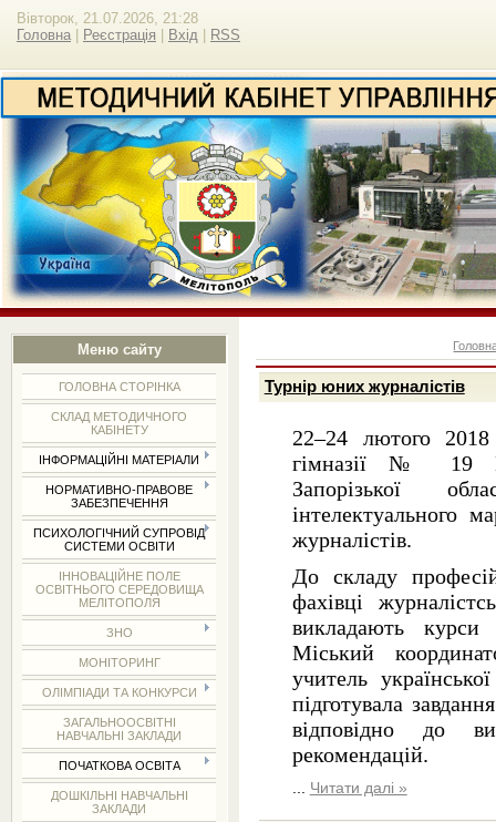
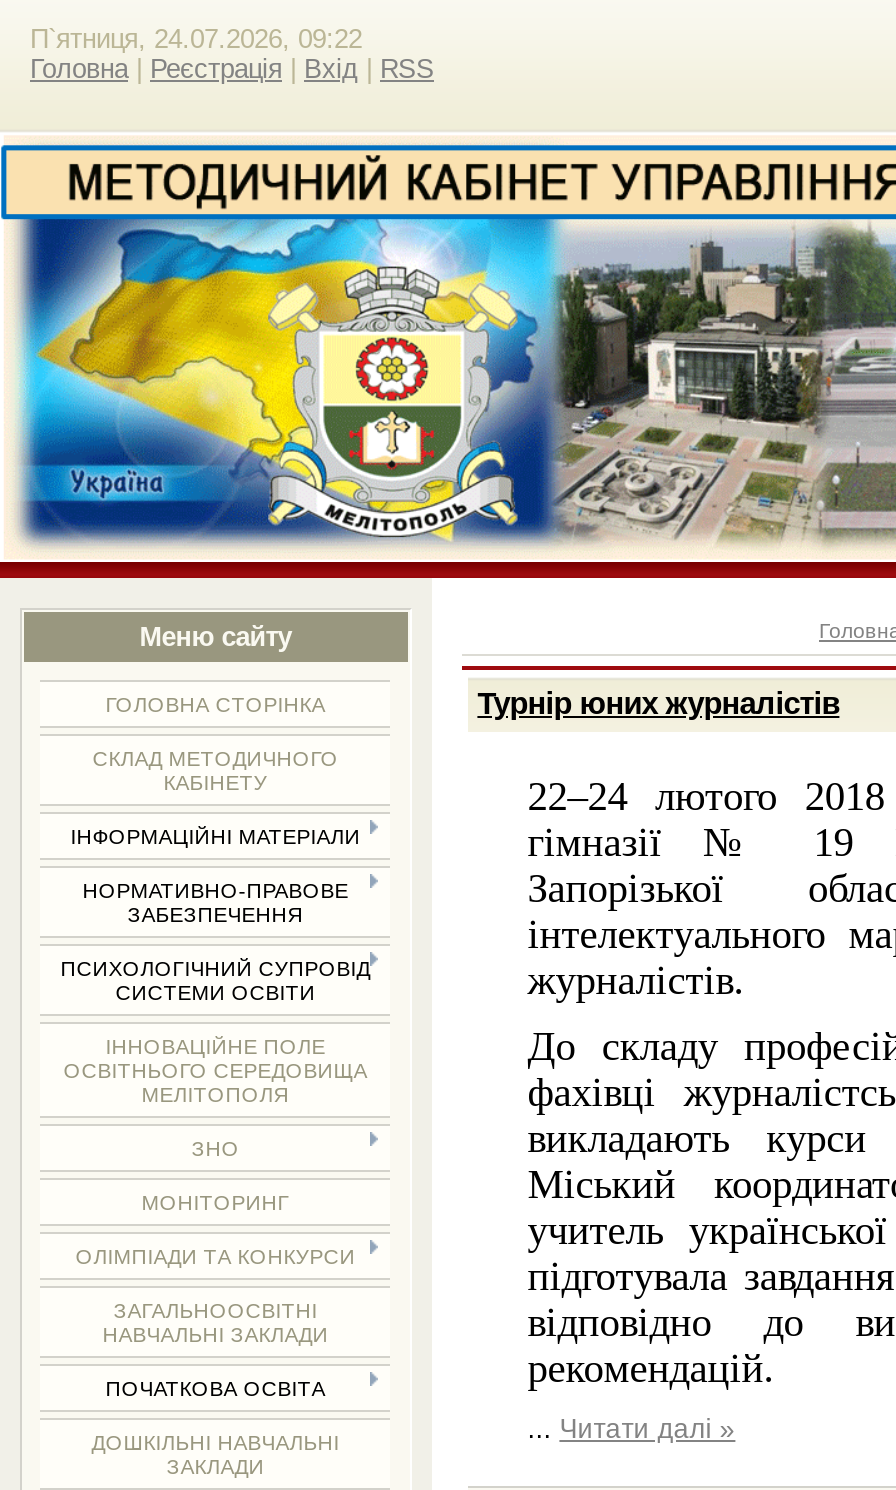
- Вівторок, 21.07.2026, 21:28
+ П`ятниця, 24.07.2026, 09:22
